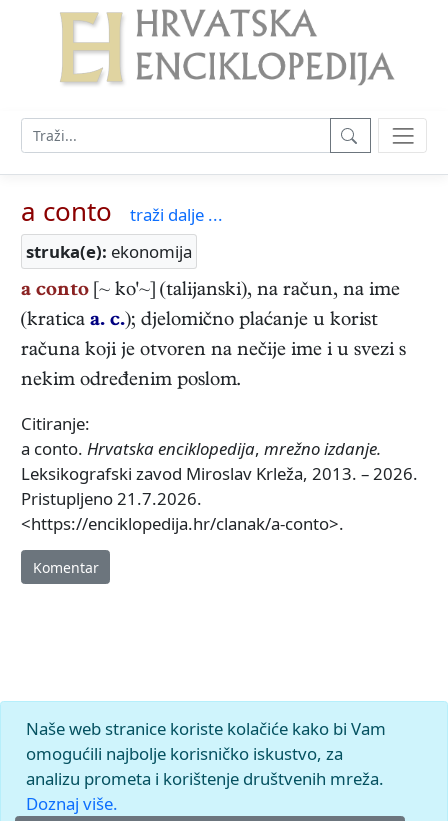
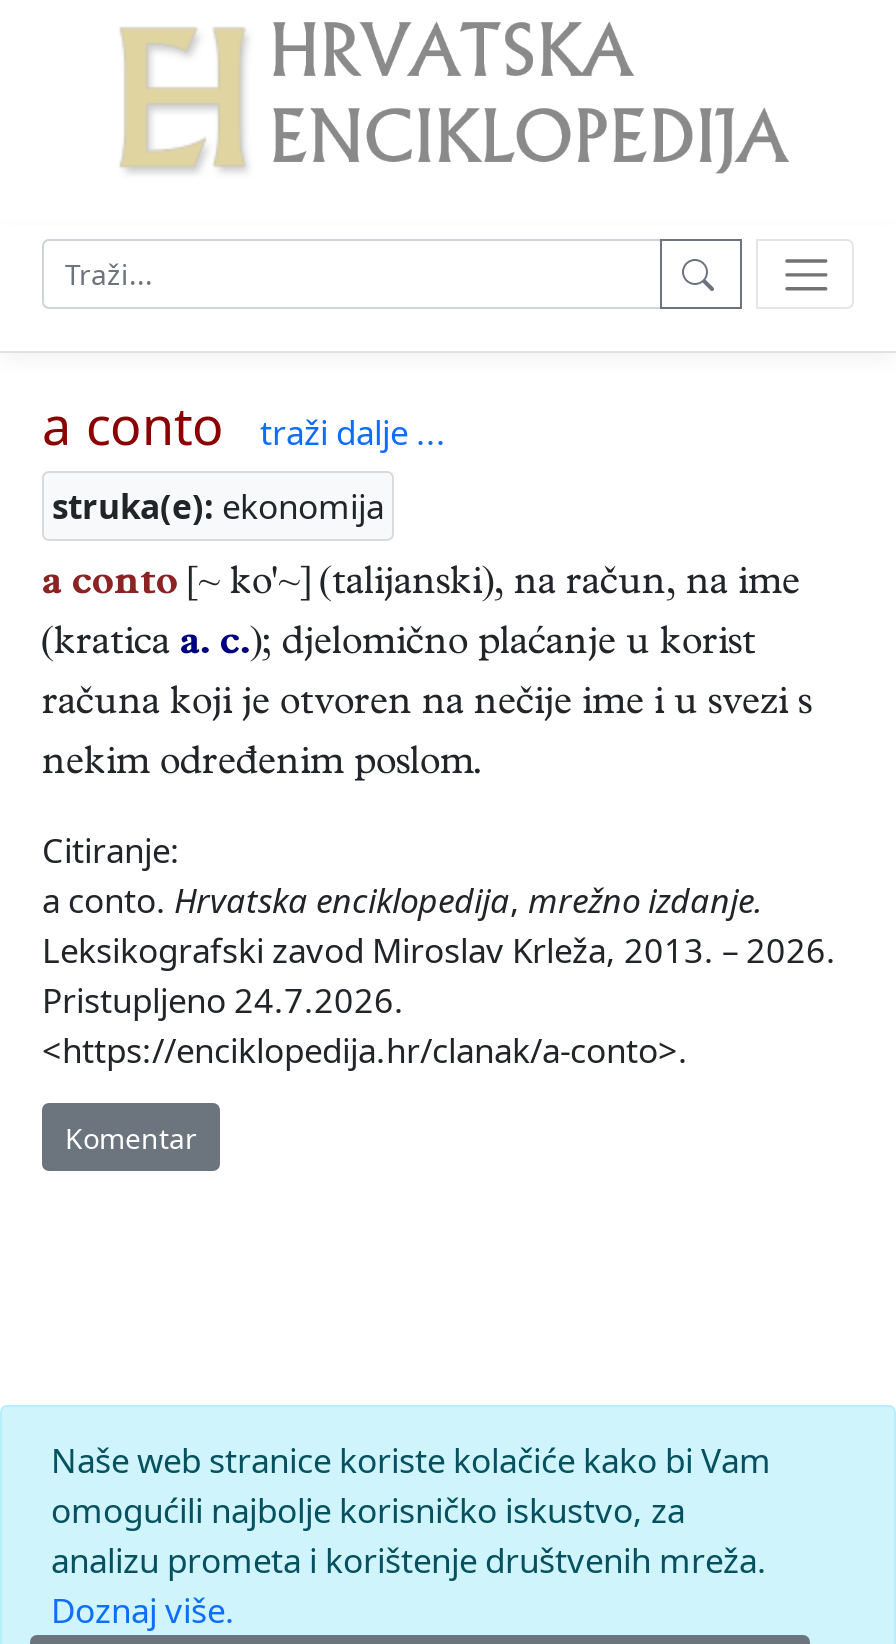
- Pristupljeno 21.7.2026.
+ Pristupljeno 24.7.2026.
